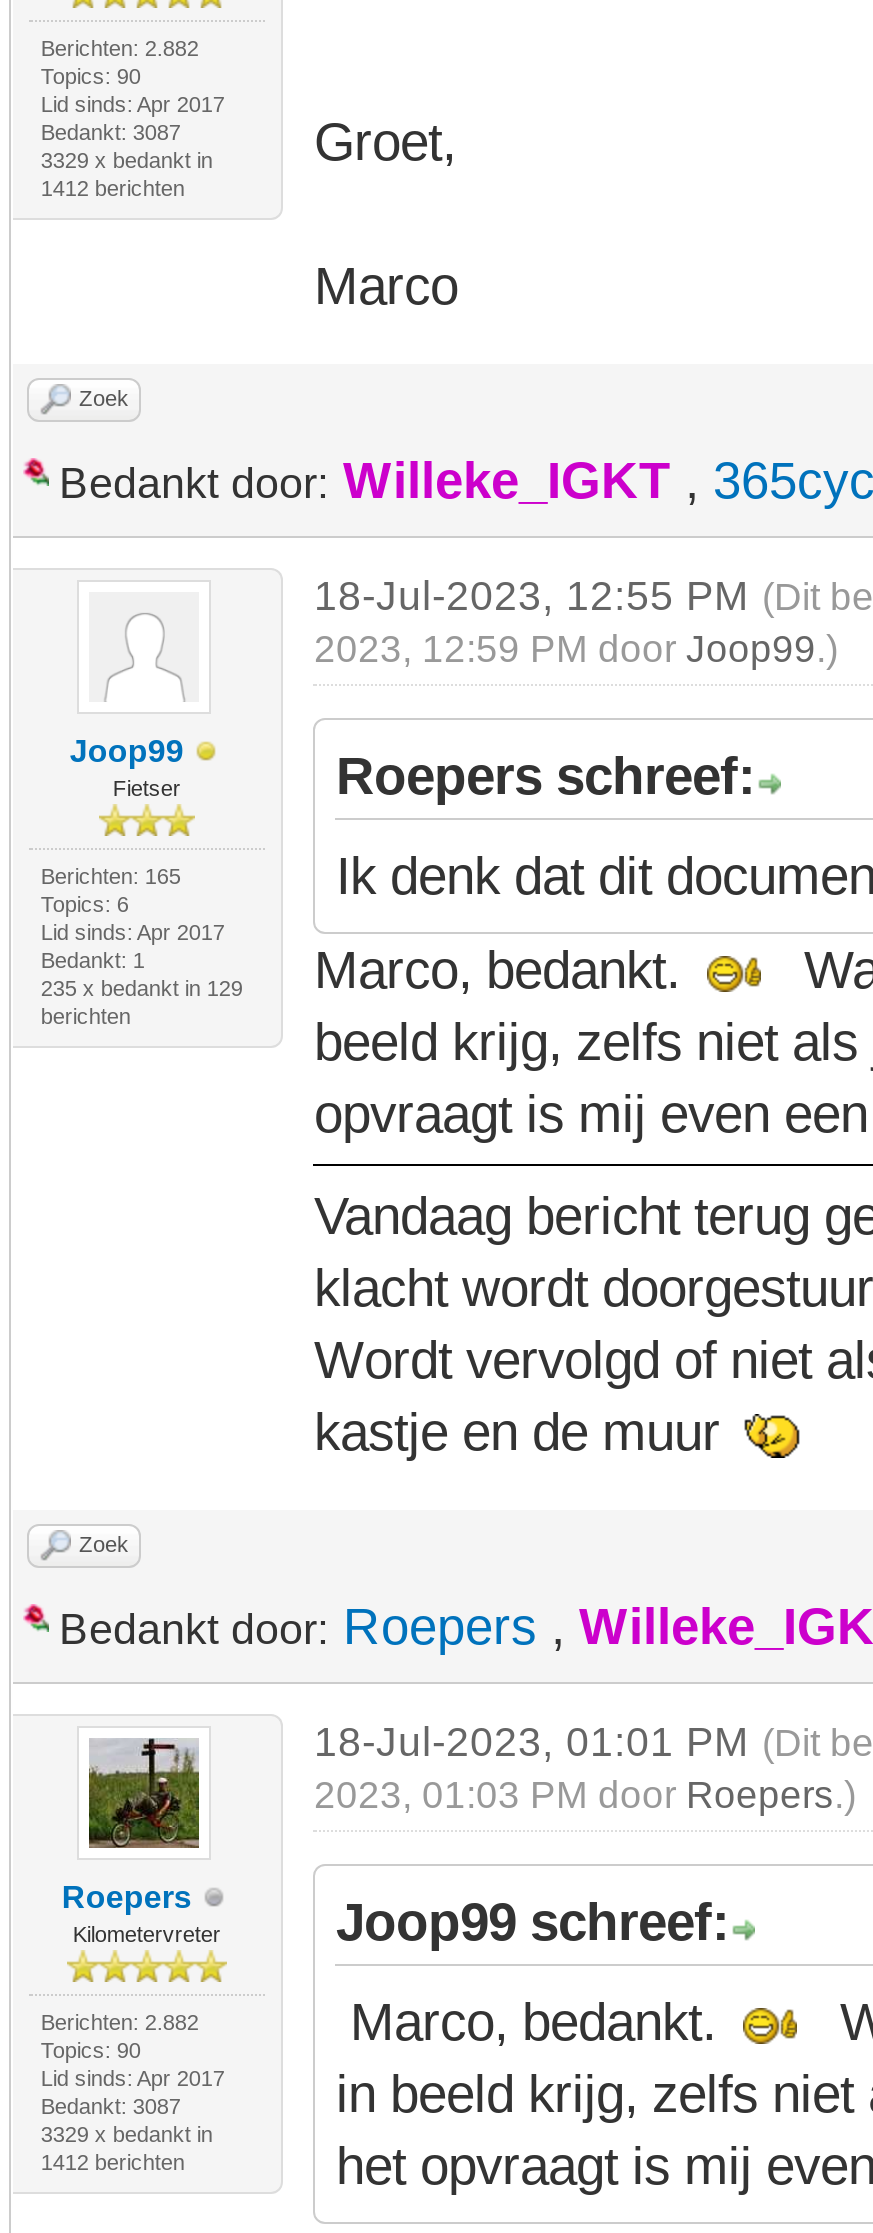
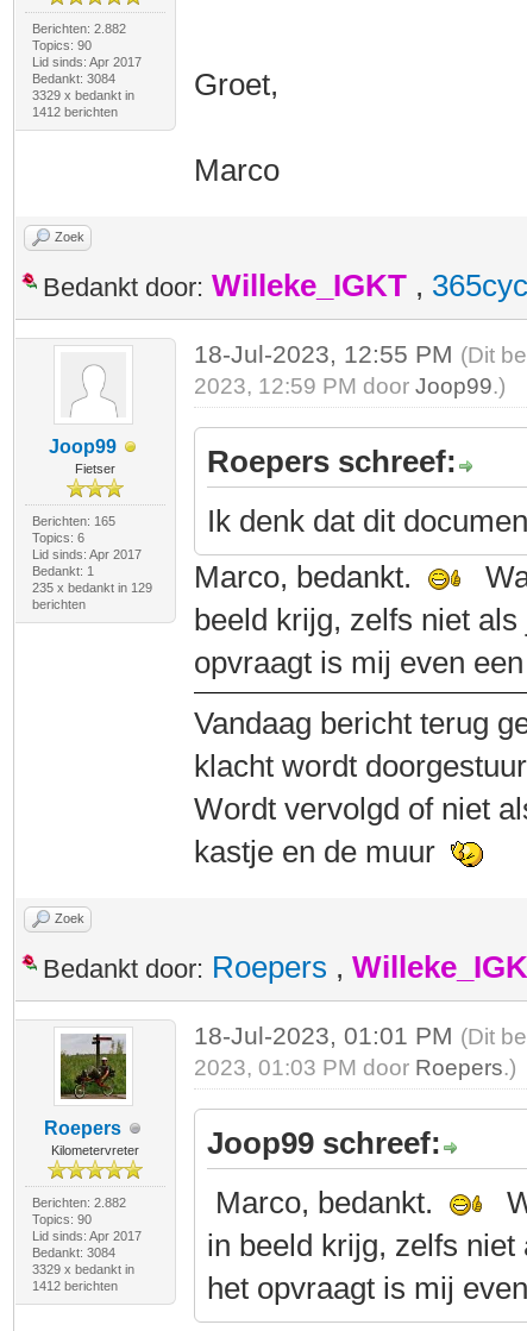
- Bedankt: 3087
+ Bedankt: 3084

- Bedankt: 3087
+ Bedankt: 3084
